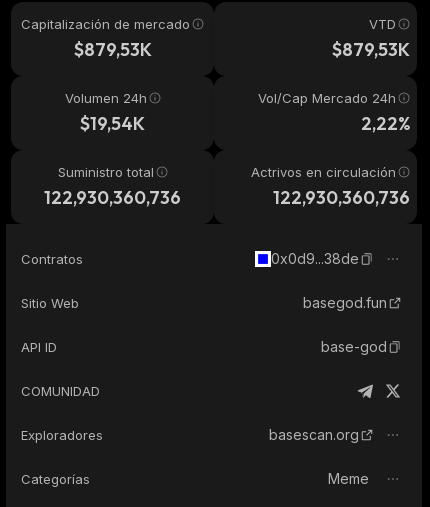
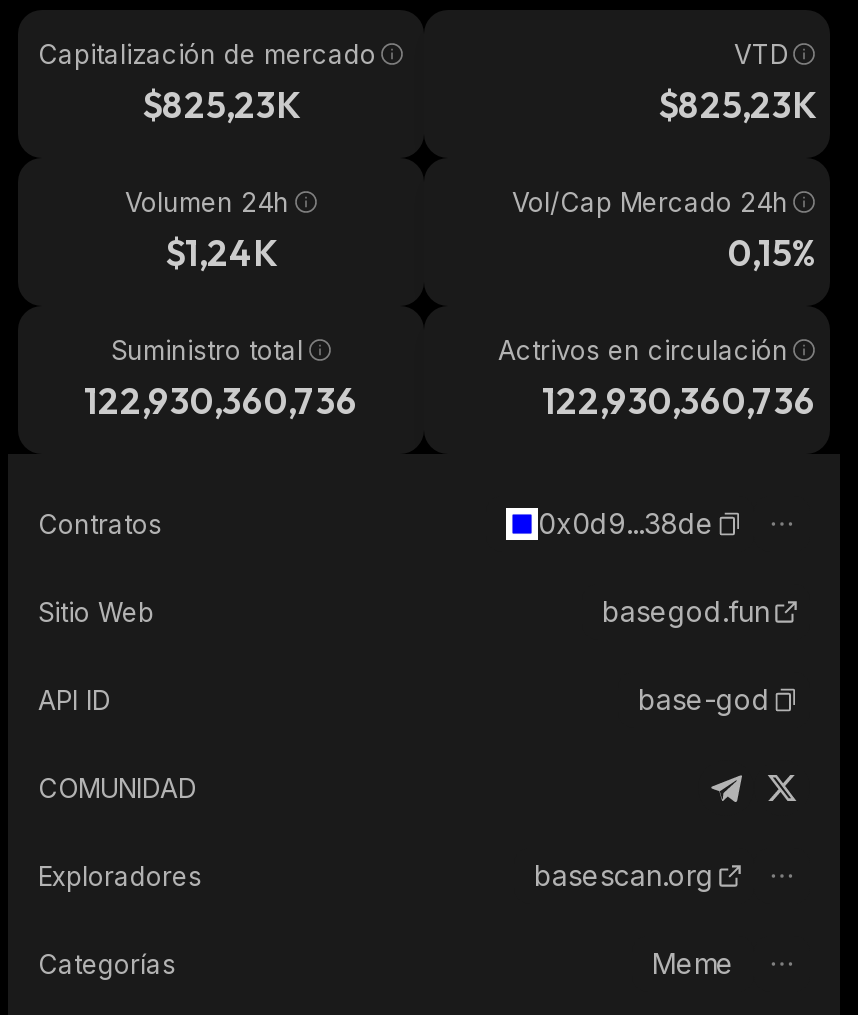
- $879,53K
+ $825,23K

- $879,53K
+ $825,23K

- $19,54K
+ $1,24K

- 2,22%
+ 0,15%
